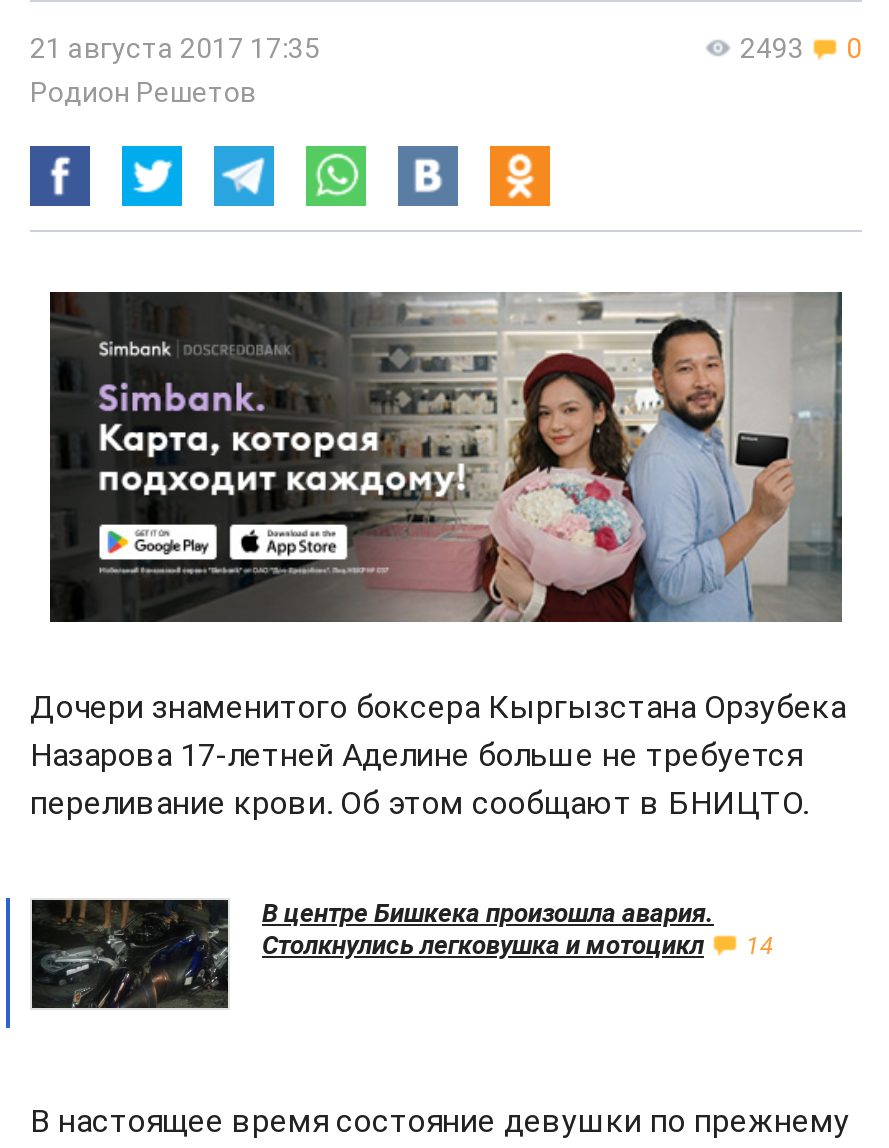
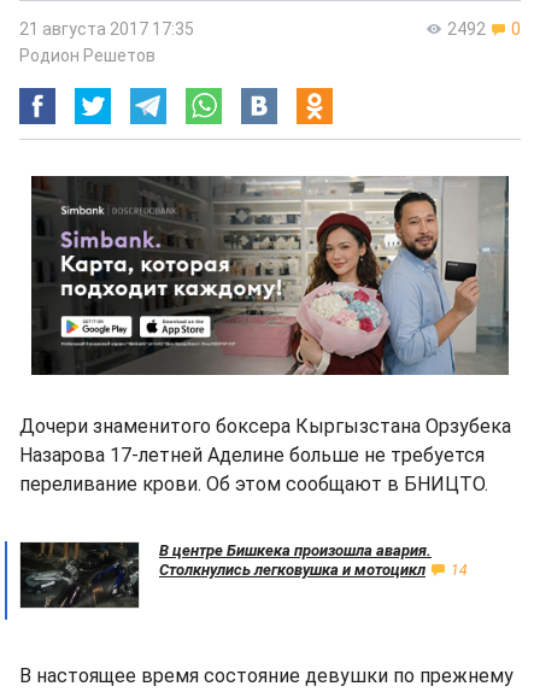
- 2493 0
+ 2492 0
